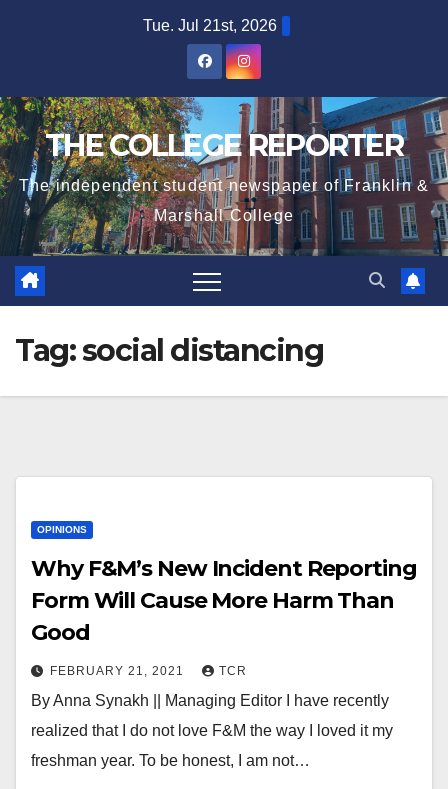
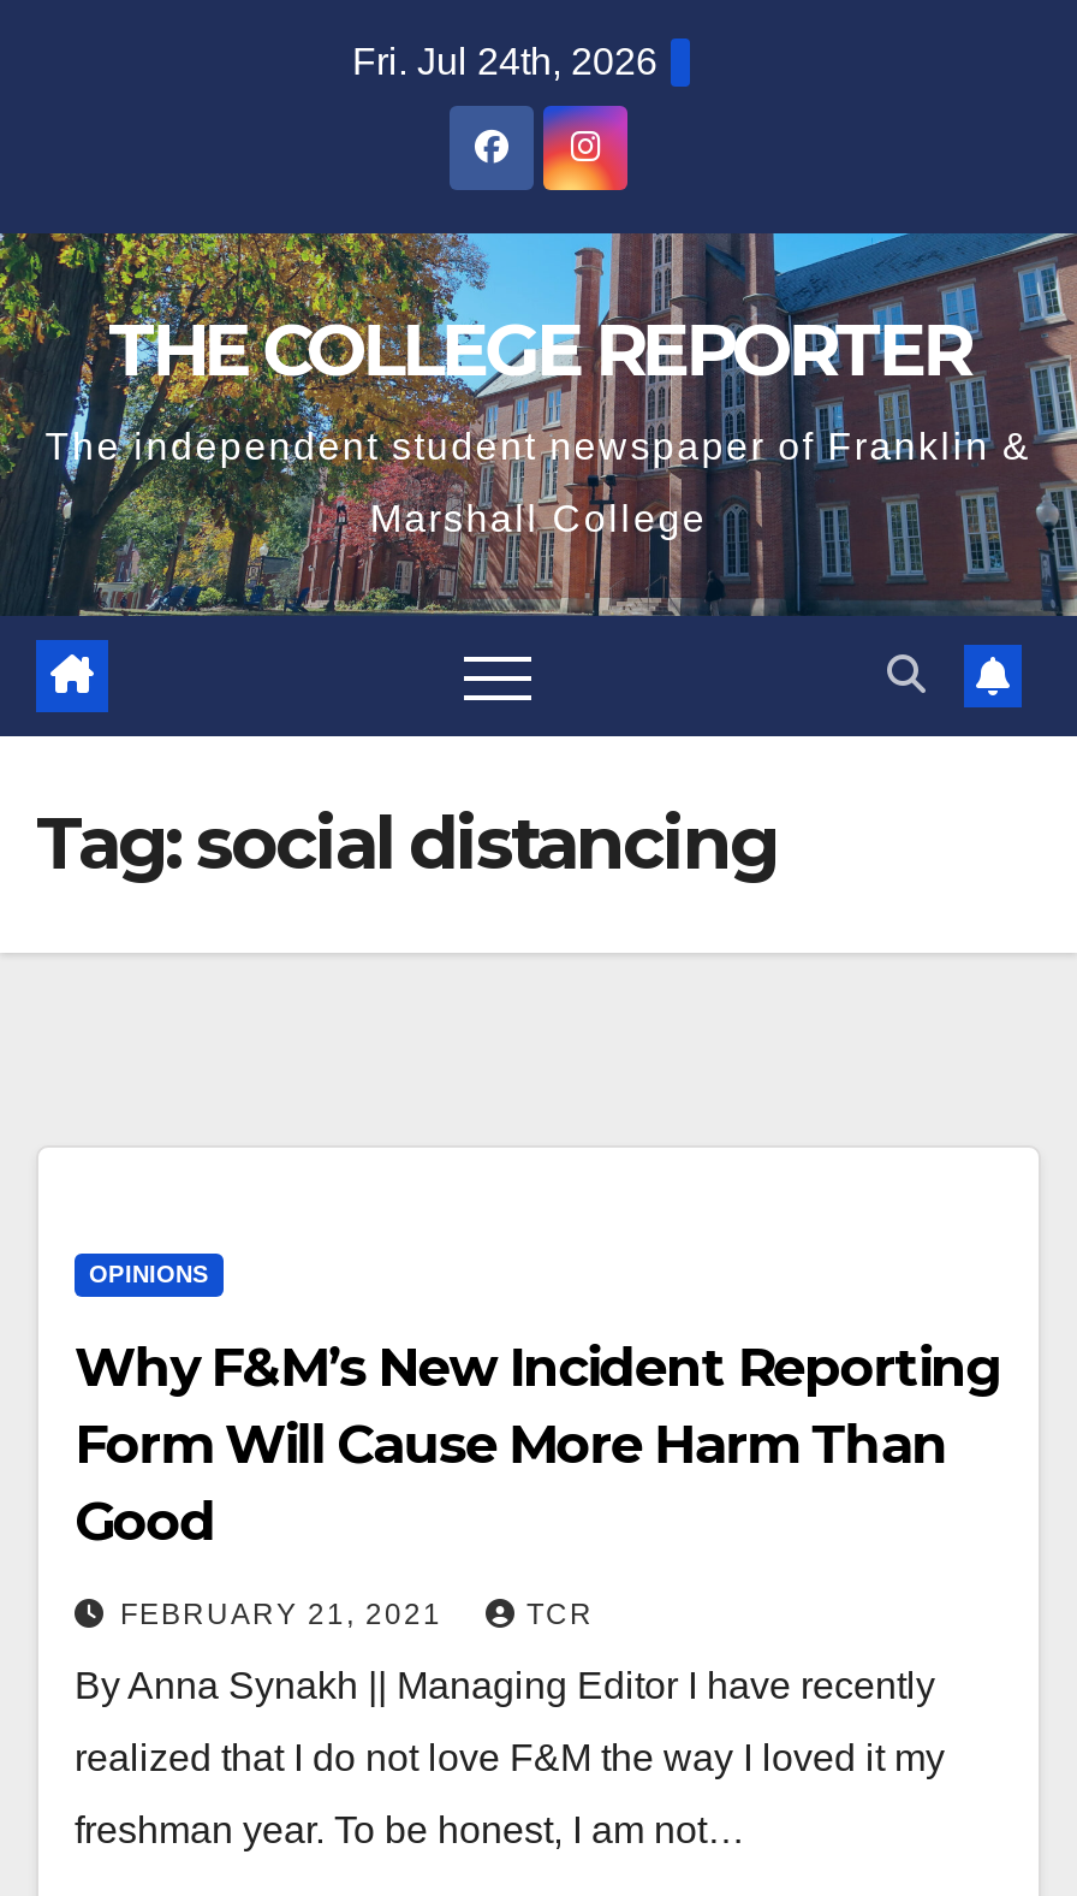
- Tue. Jul 21st, 2026
+ Fri. Jul 24th, 2026
